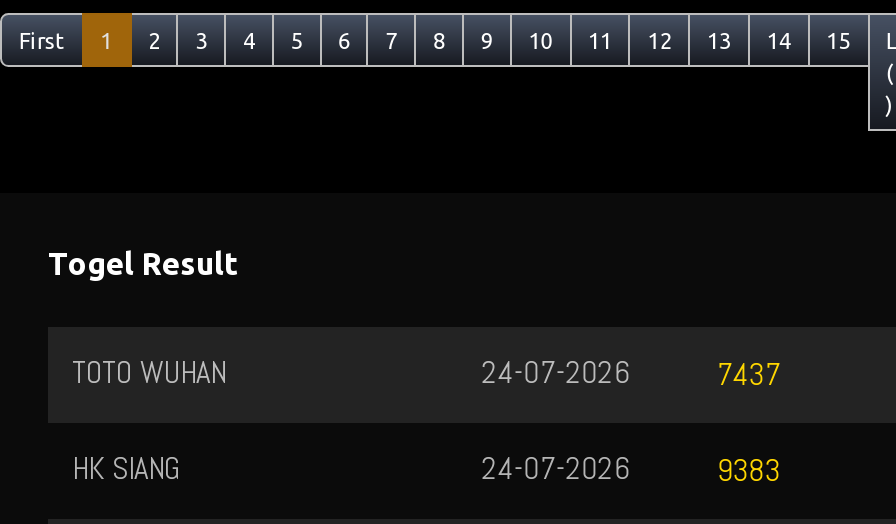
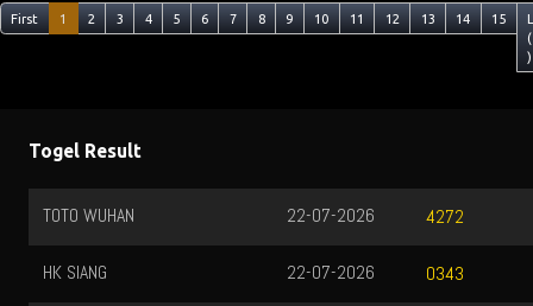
- 24-07-2026
+ 22-07-2026

- 7437
+ 4272

- 24-07-2026
+ 22-07-2026

- 9383
+ 0343
